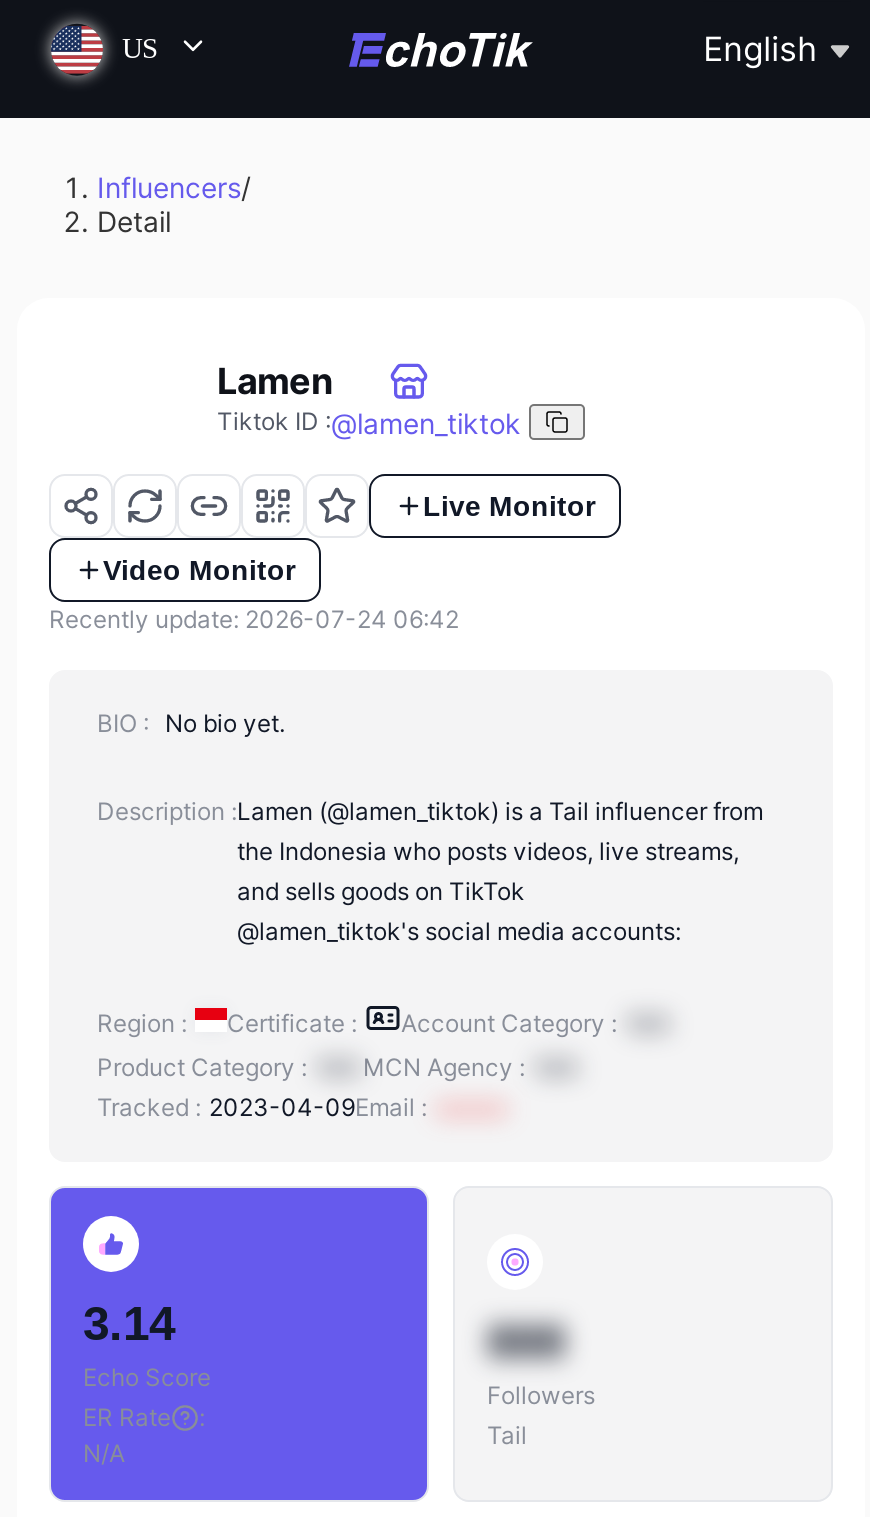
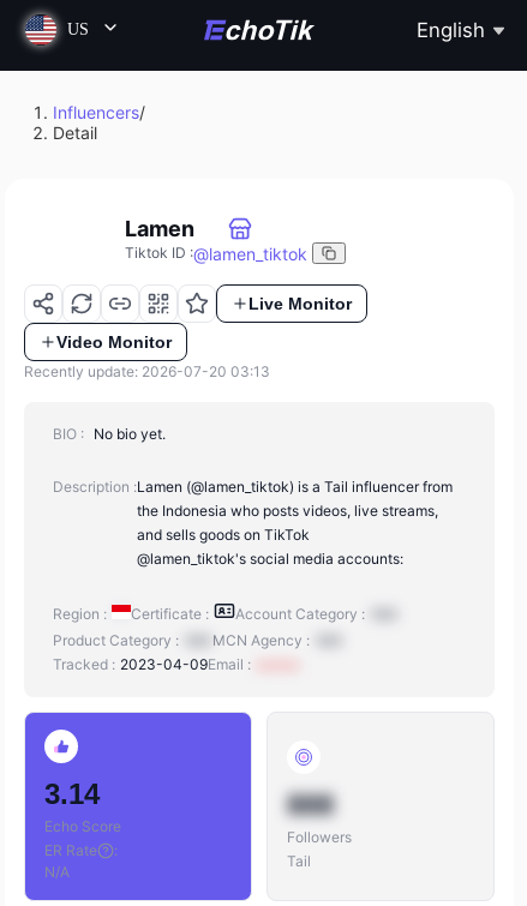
- Recently update: 2026-07-24 06:42
+ Recently update: 2026-07-20 03:13
